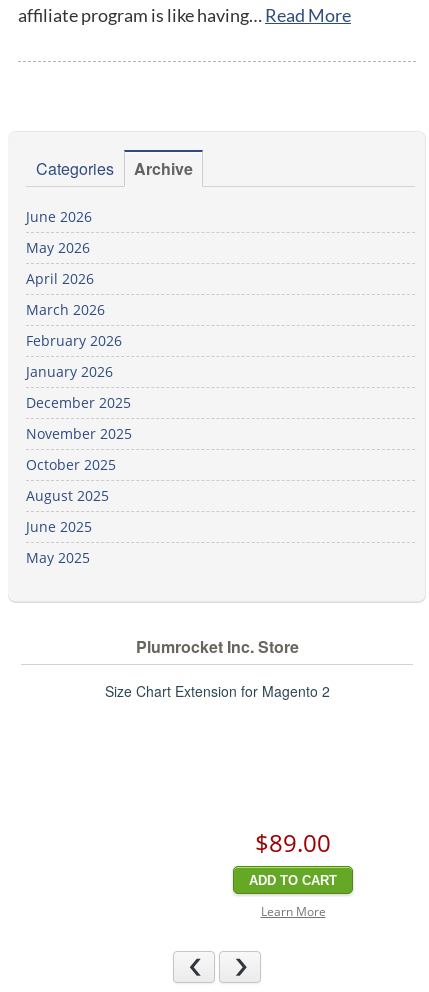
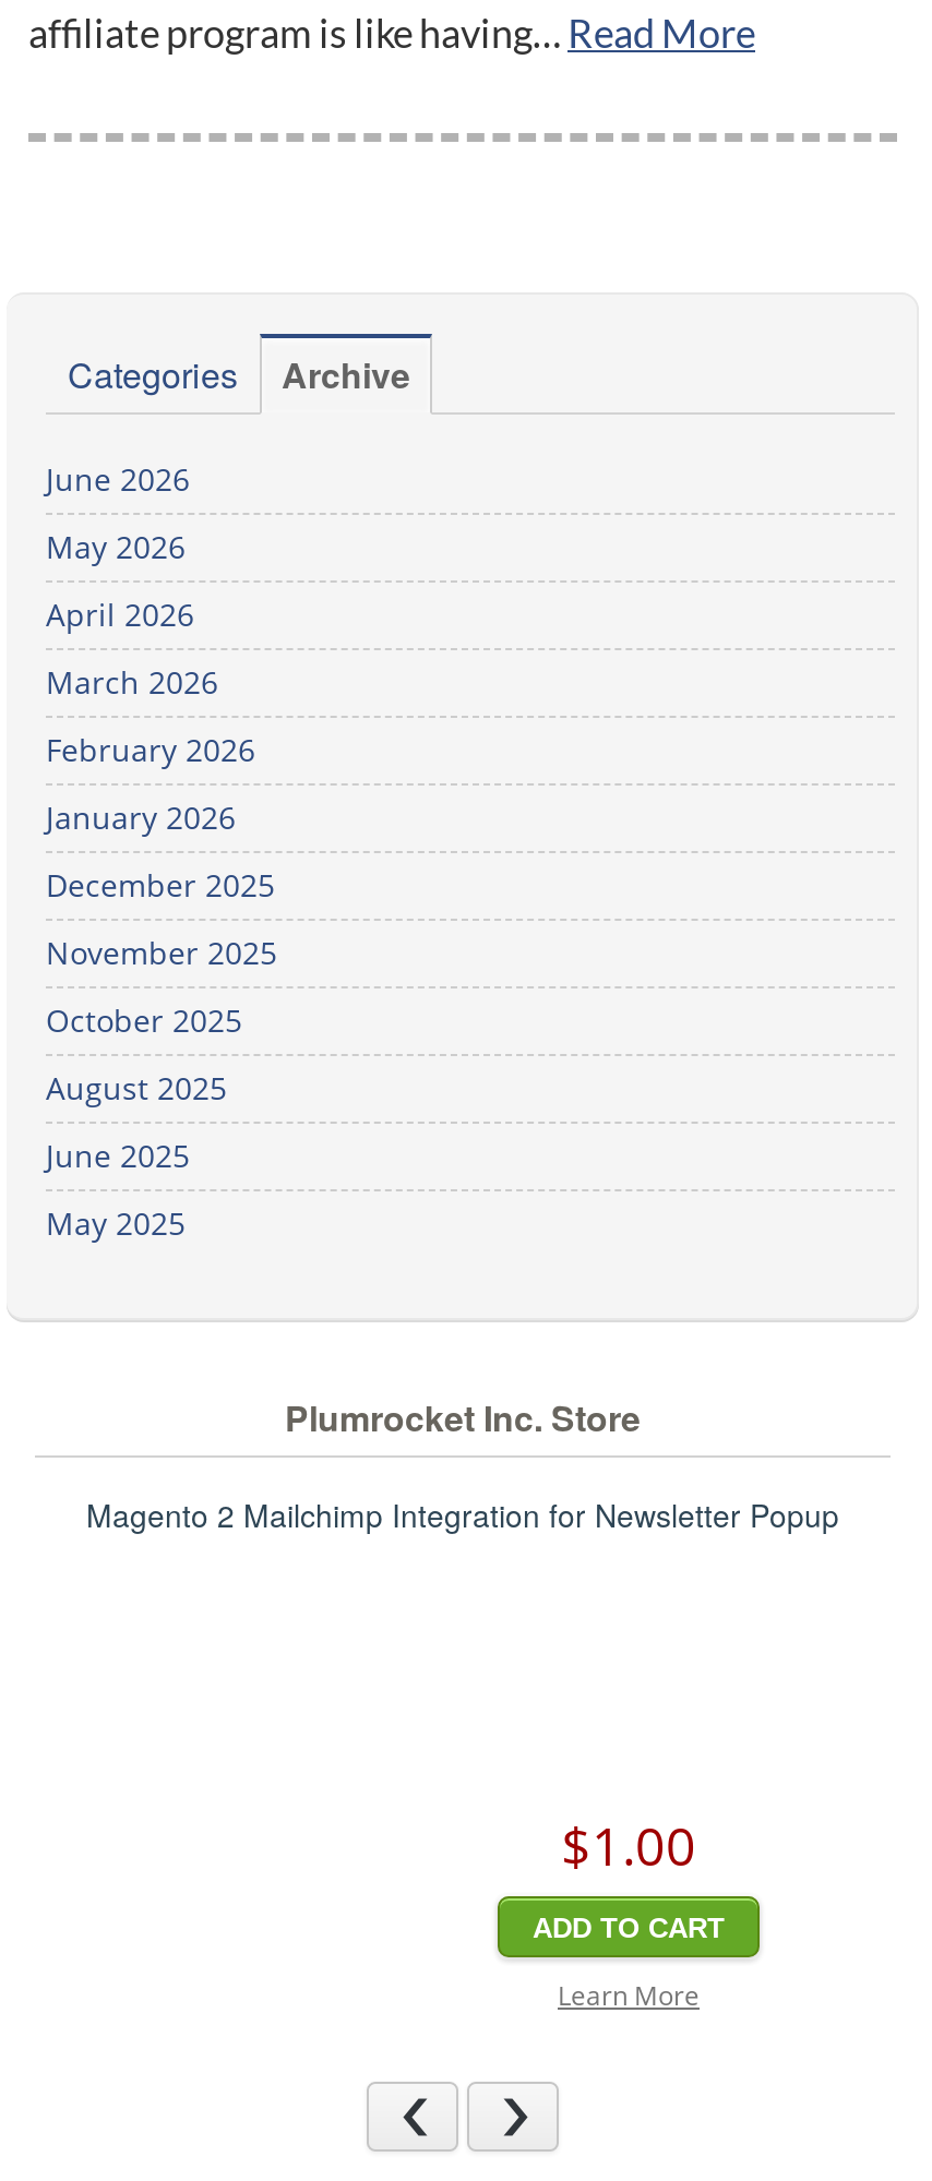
- Size Chart Extension for Magento 2
+ Magento 2 Mailchimp Integration for Newsletter Popup

- $89.00
+ $1.00
